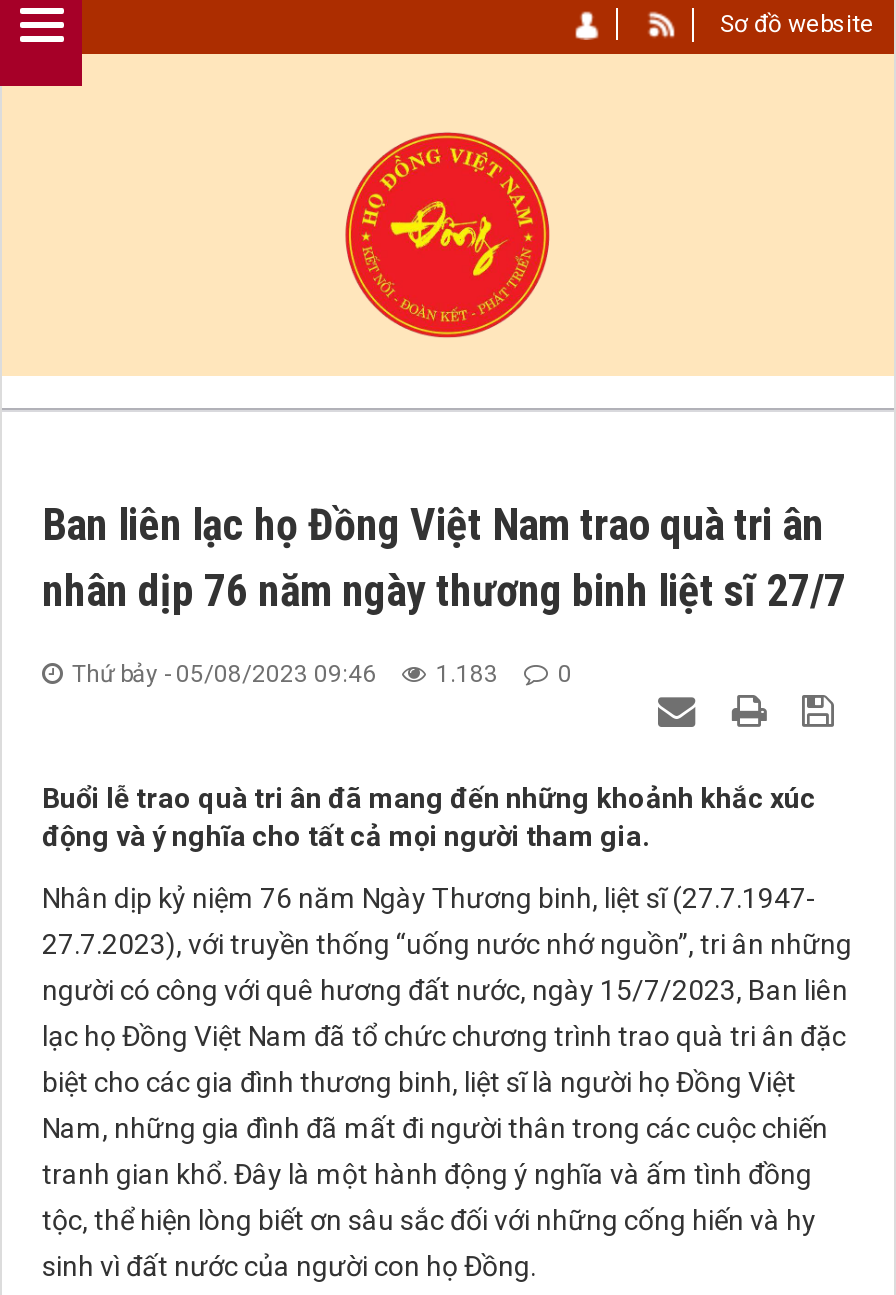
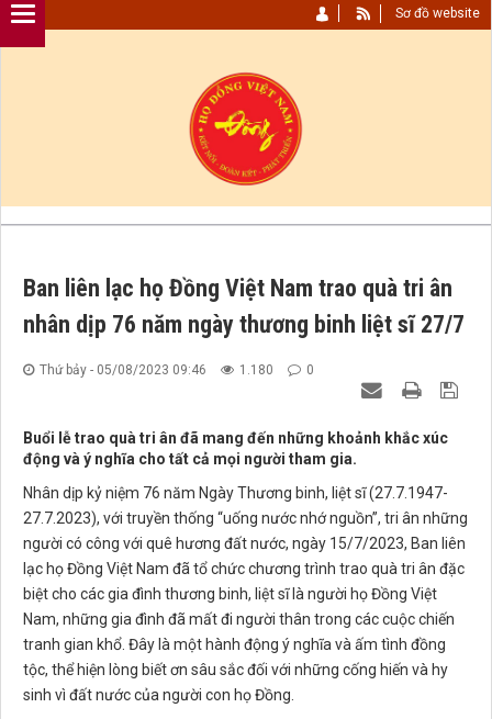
- 1.183
+ 1.180
